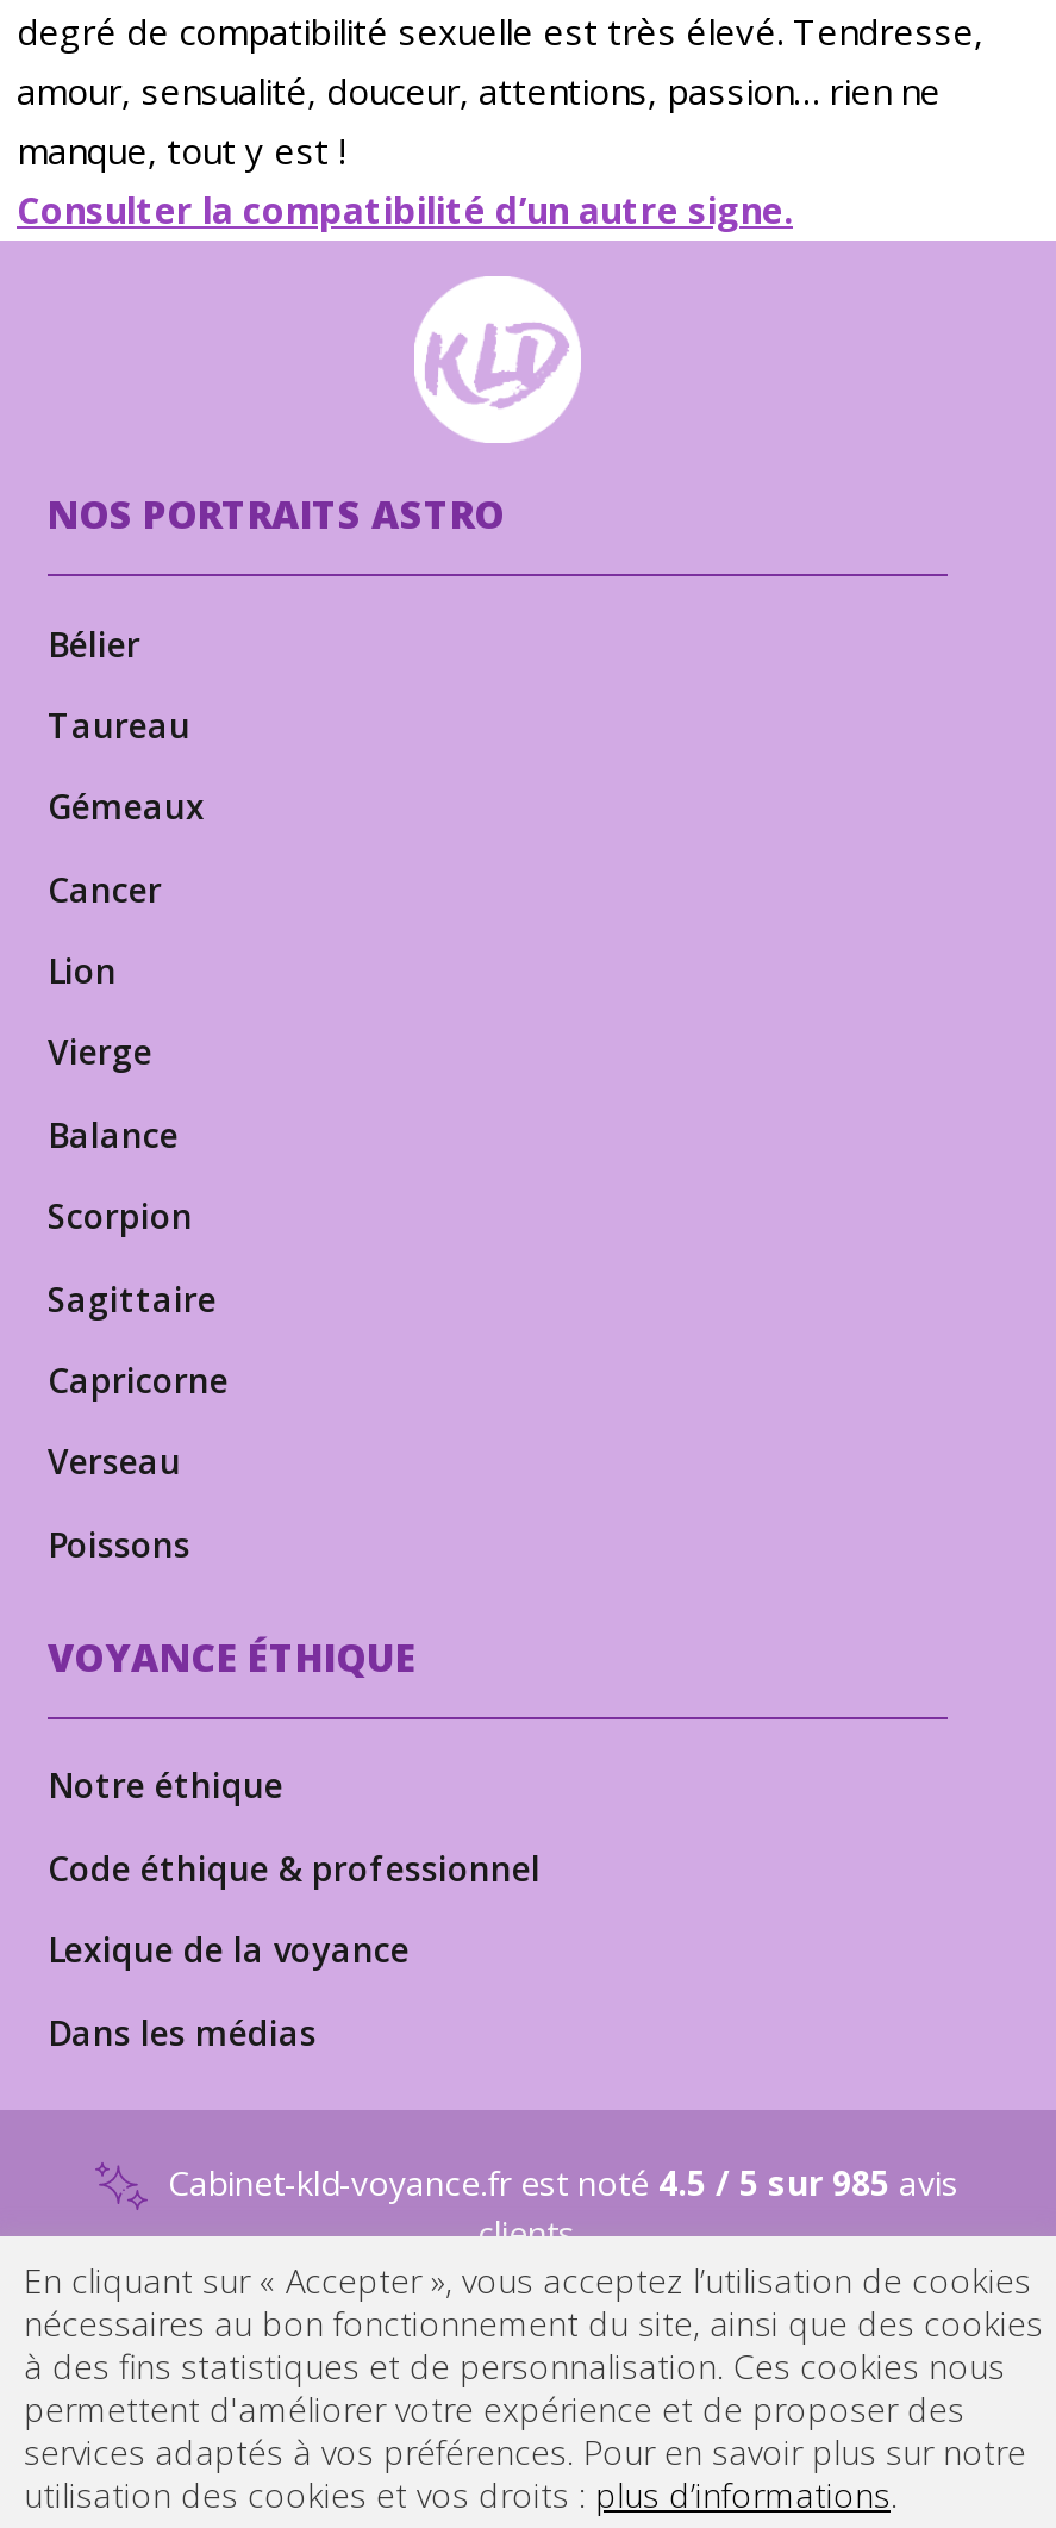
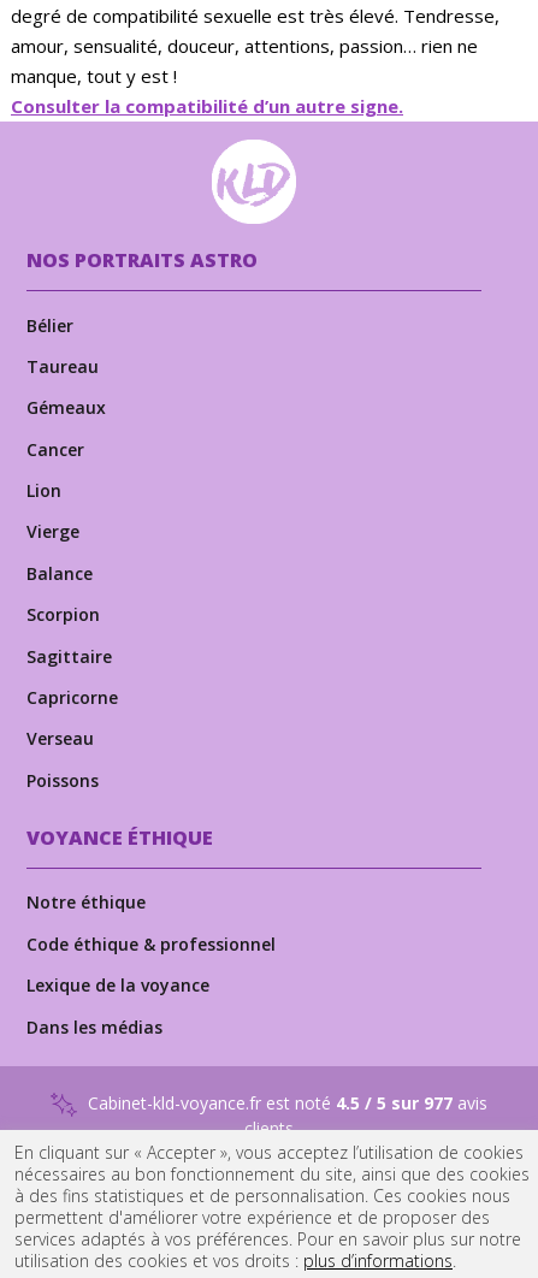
- Cabinet-kld-voyance.fr est noté 4.5 / 5 sur 985 avis
+ Cabinet-kld-voyance.fr est noté 4.5 / 5 sur 977 avis
